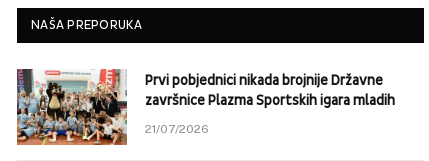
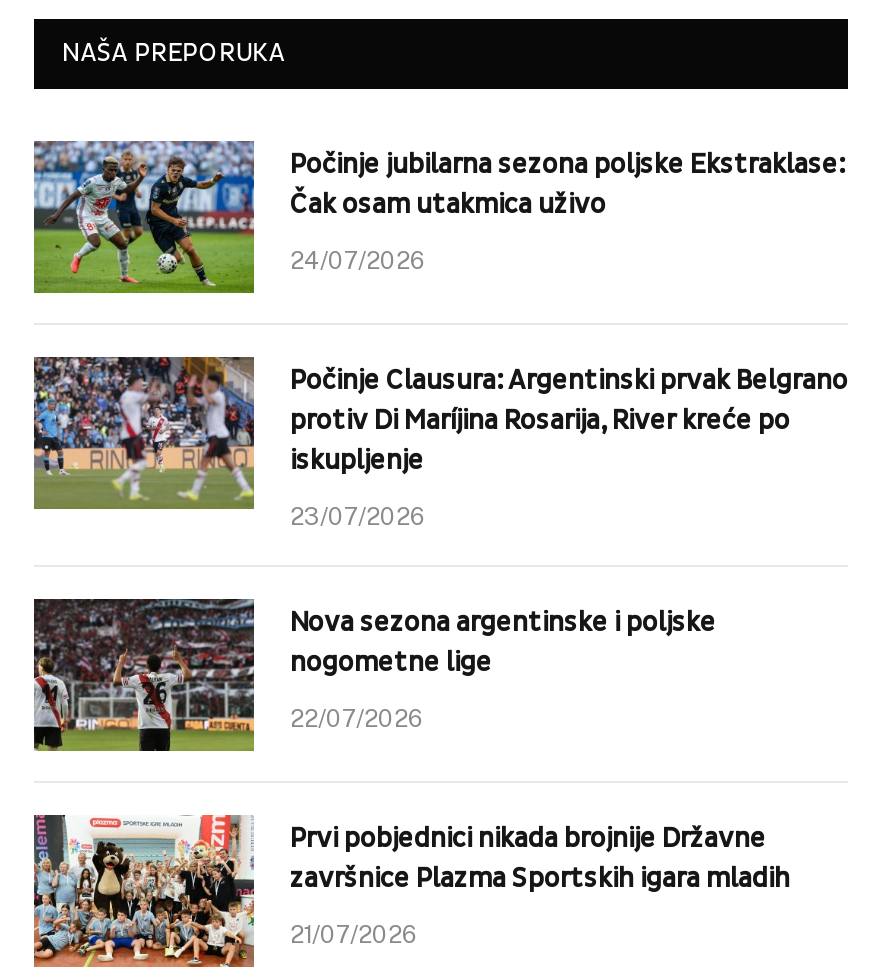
+ [image]
+ Počinje Clausura: Argentinski prvak Belgrano
+ protiv Di Maríjina Rosarija, River kreće po
+ iskupljenje
+ 23/07/2026
+ Nova sezona argentinske i poljske
+ nogometne lige
+ 22/07/2026

+ [image]

+ [image]
+ Počinje jubilarna sezona poljske Ekstraklase:
+ Čak osam utakmica uživo
+ 24/07/2026
